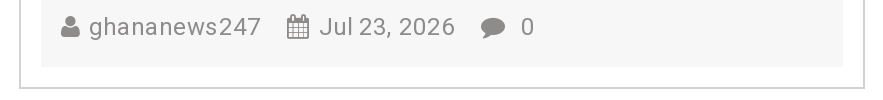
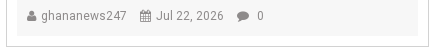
- Jul 23, 2026
+ Jul 22, 2026
